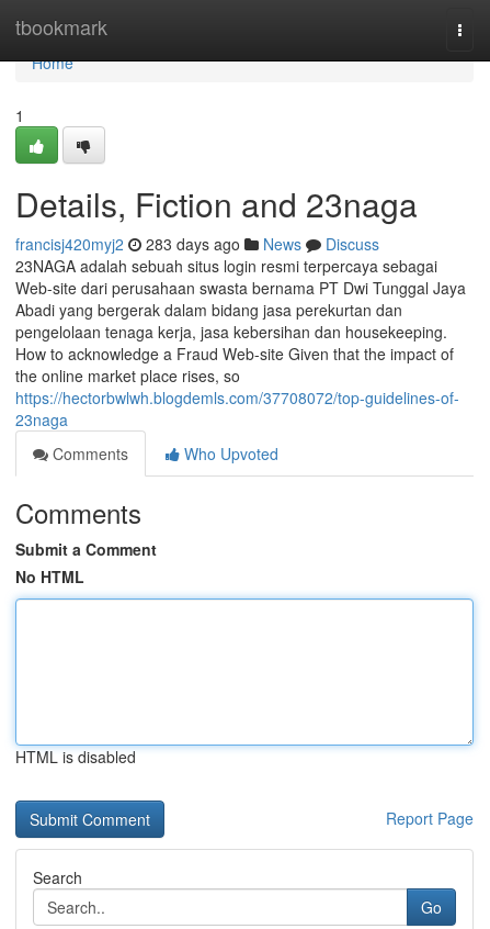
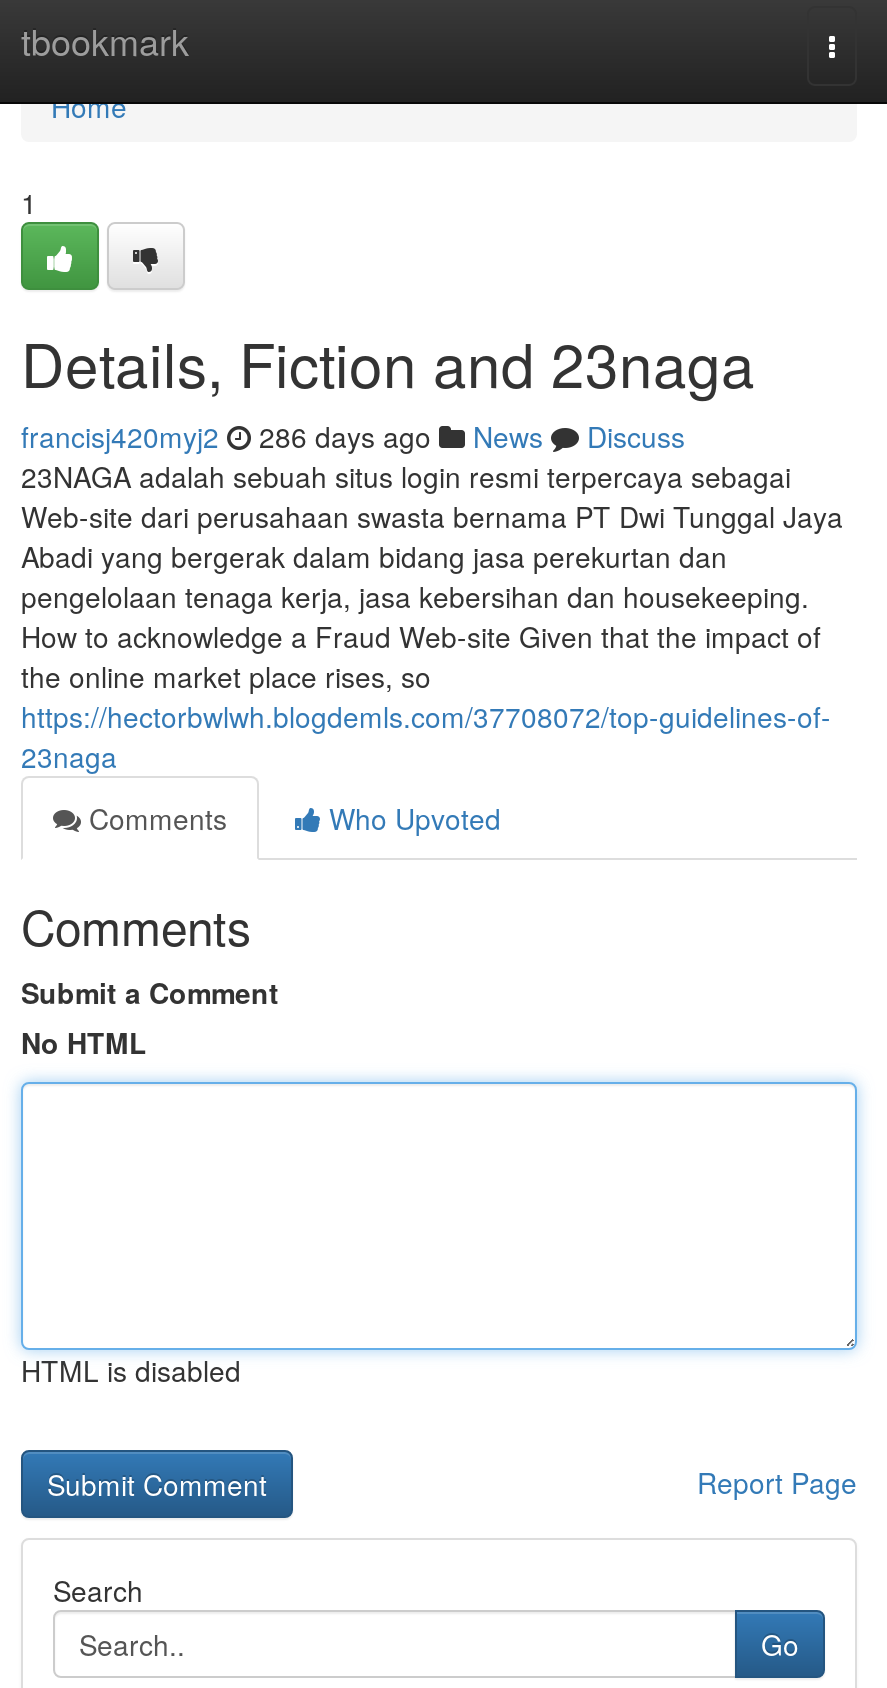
- francisj420myj2 283 days ago News Discuss
+ francisj420myj2 286 days ago News Discuss
